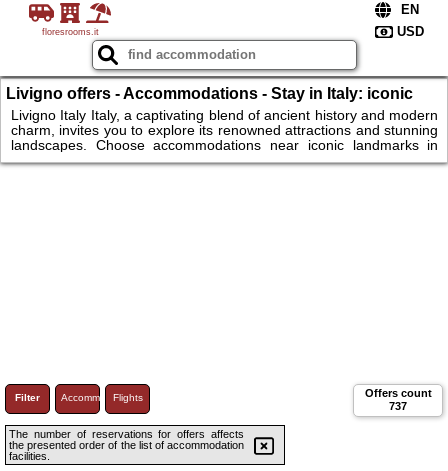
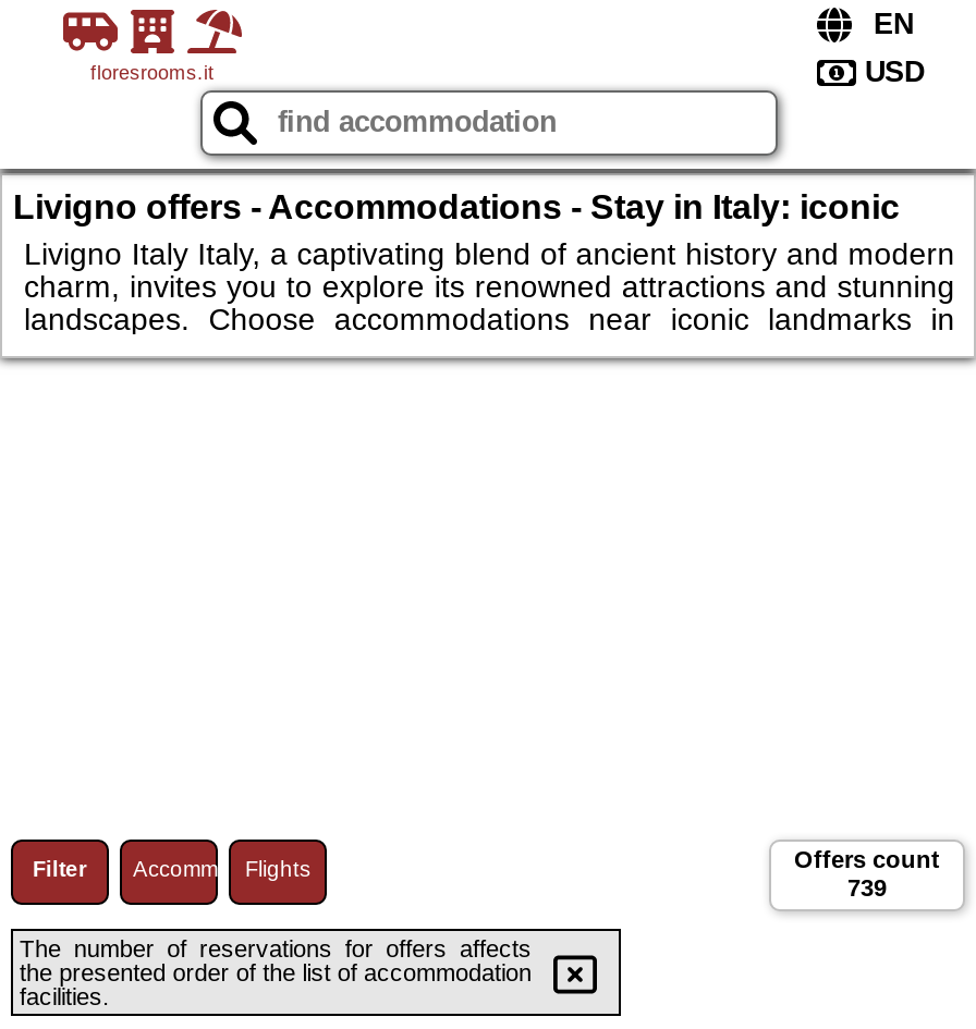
- 737
+ 739
